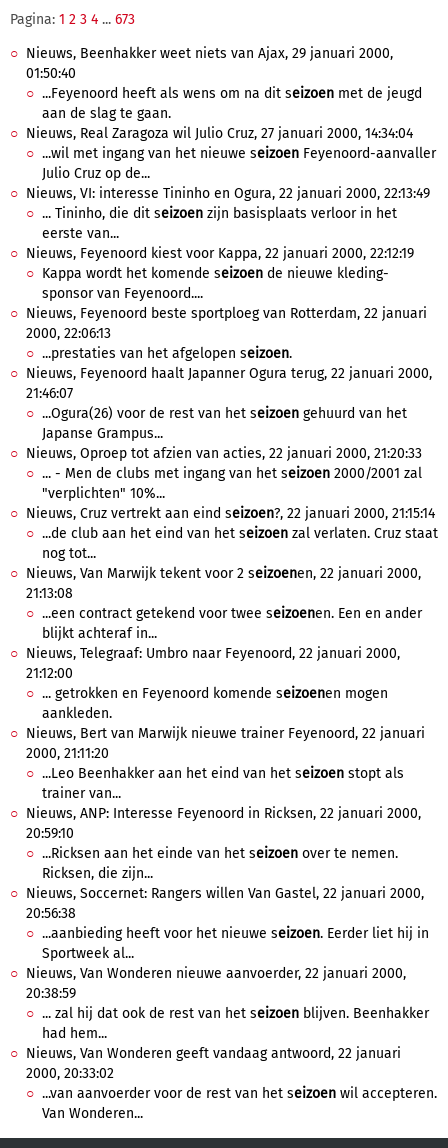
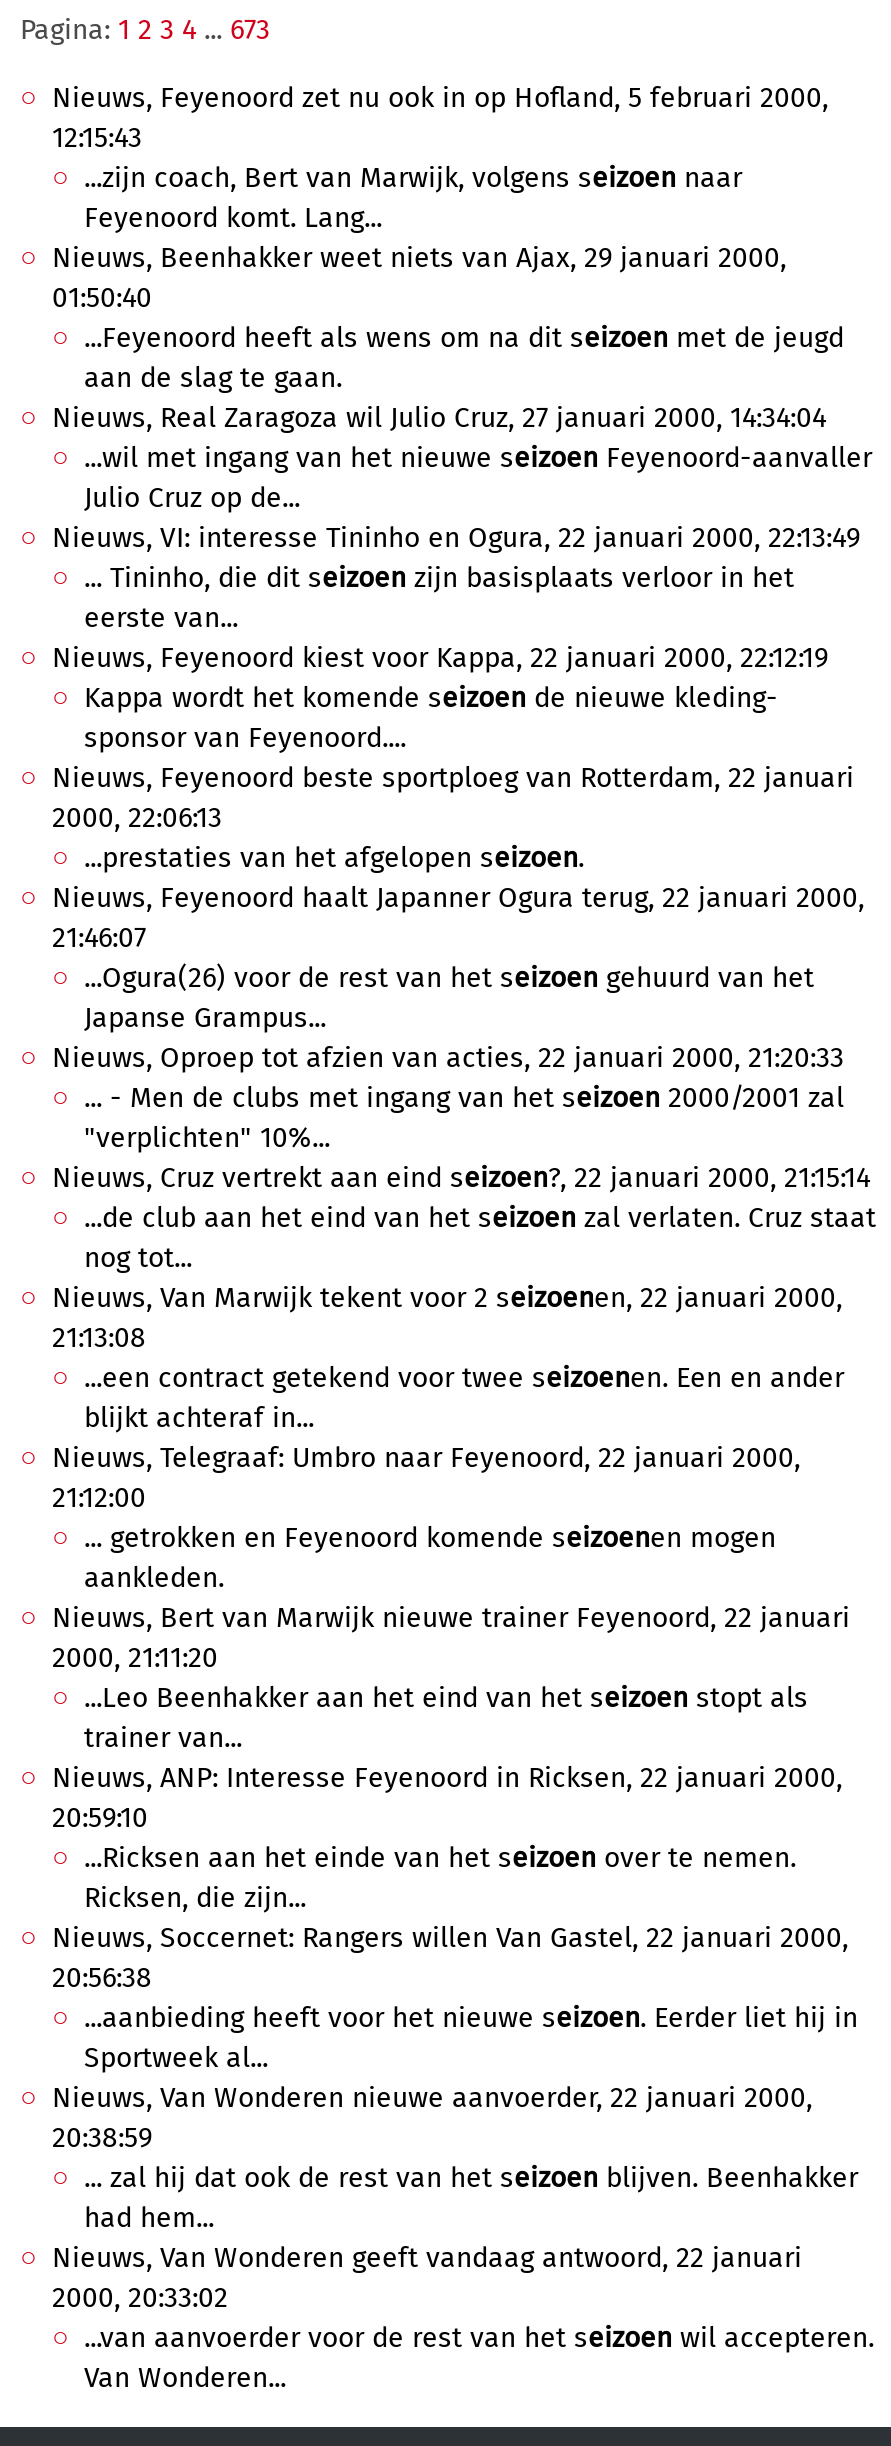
+ Nieuws, Feyenoord zet nu ook in op Hofland, 5 februari 2000,
+ 12:15:43
+ ...zijn coach, Bert van Marwijk, volgens seizoen naar
+ Feyenoord komt. Lang...
